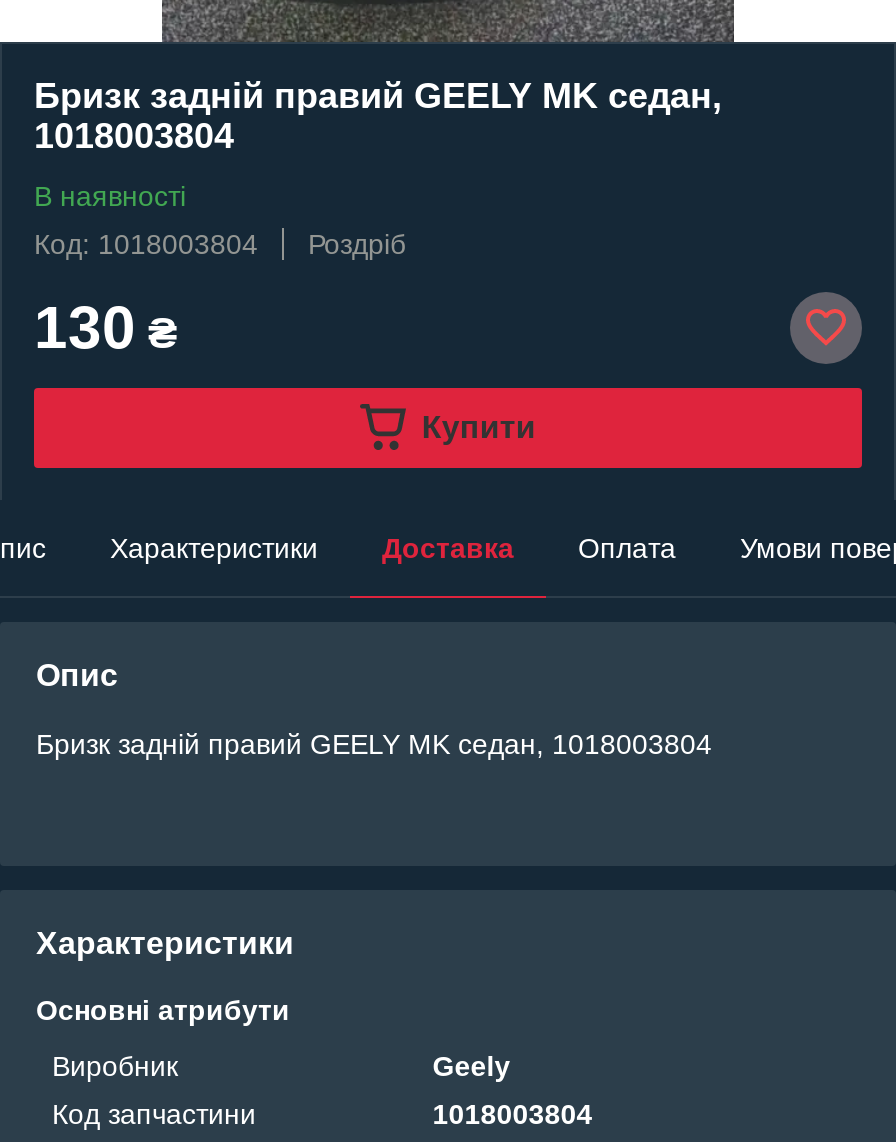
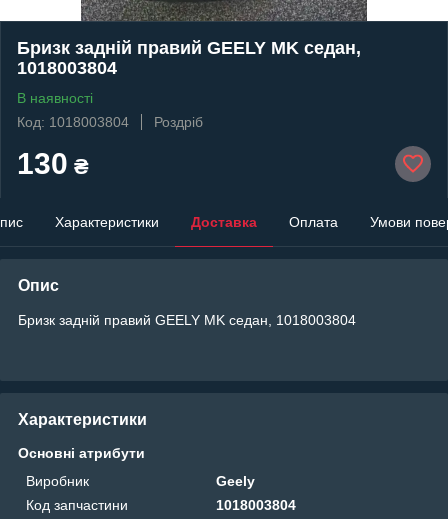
- Купити
